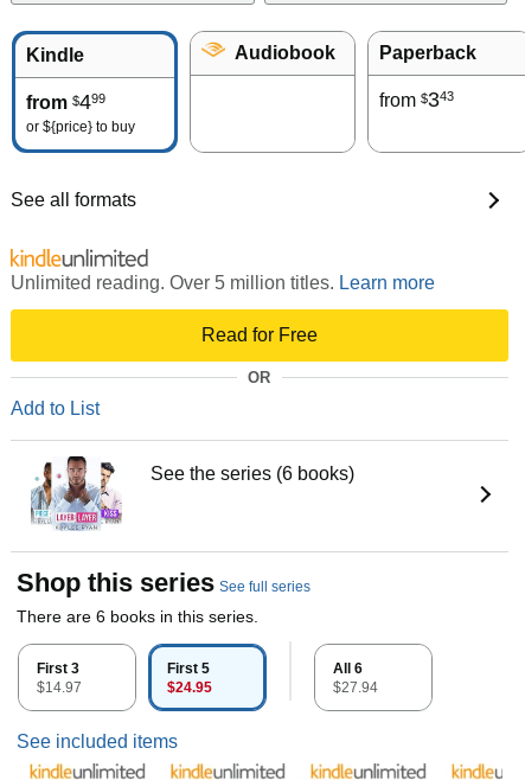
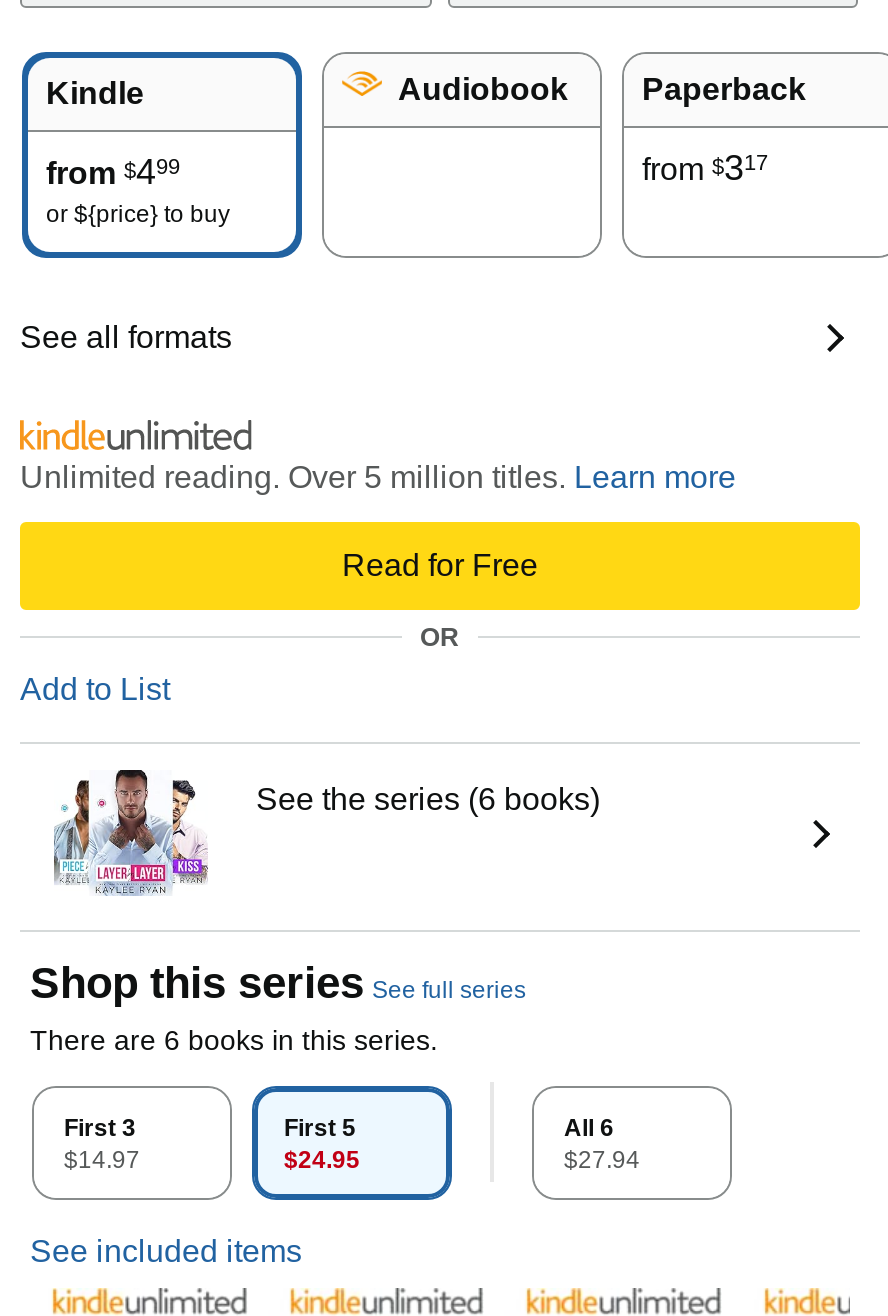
- from $343
+ from $317
